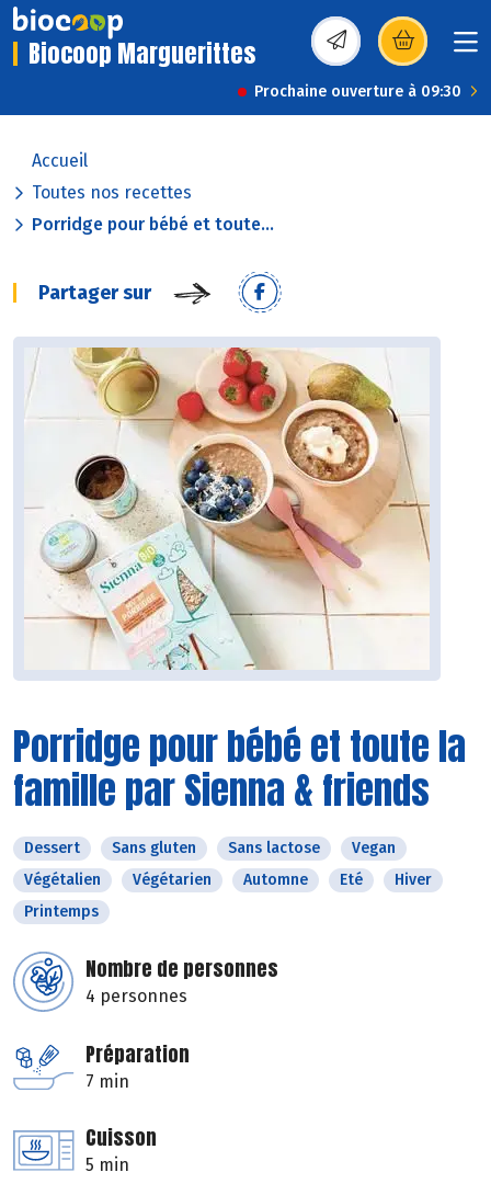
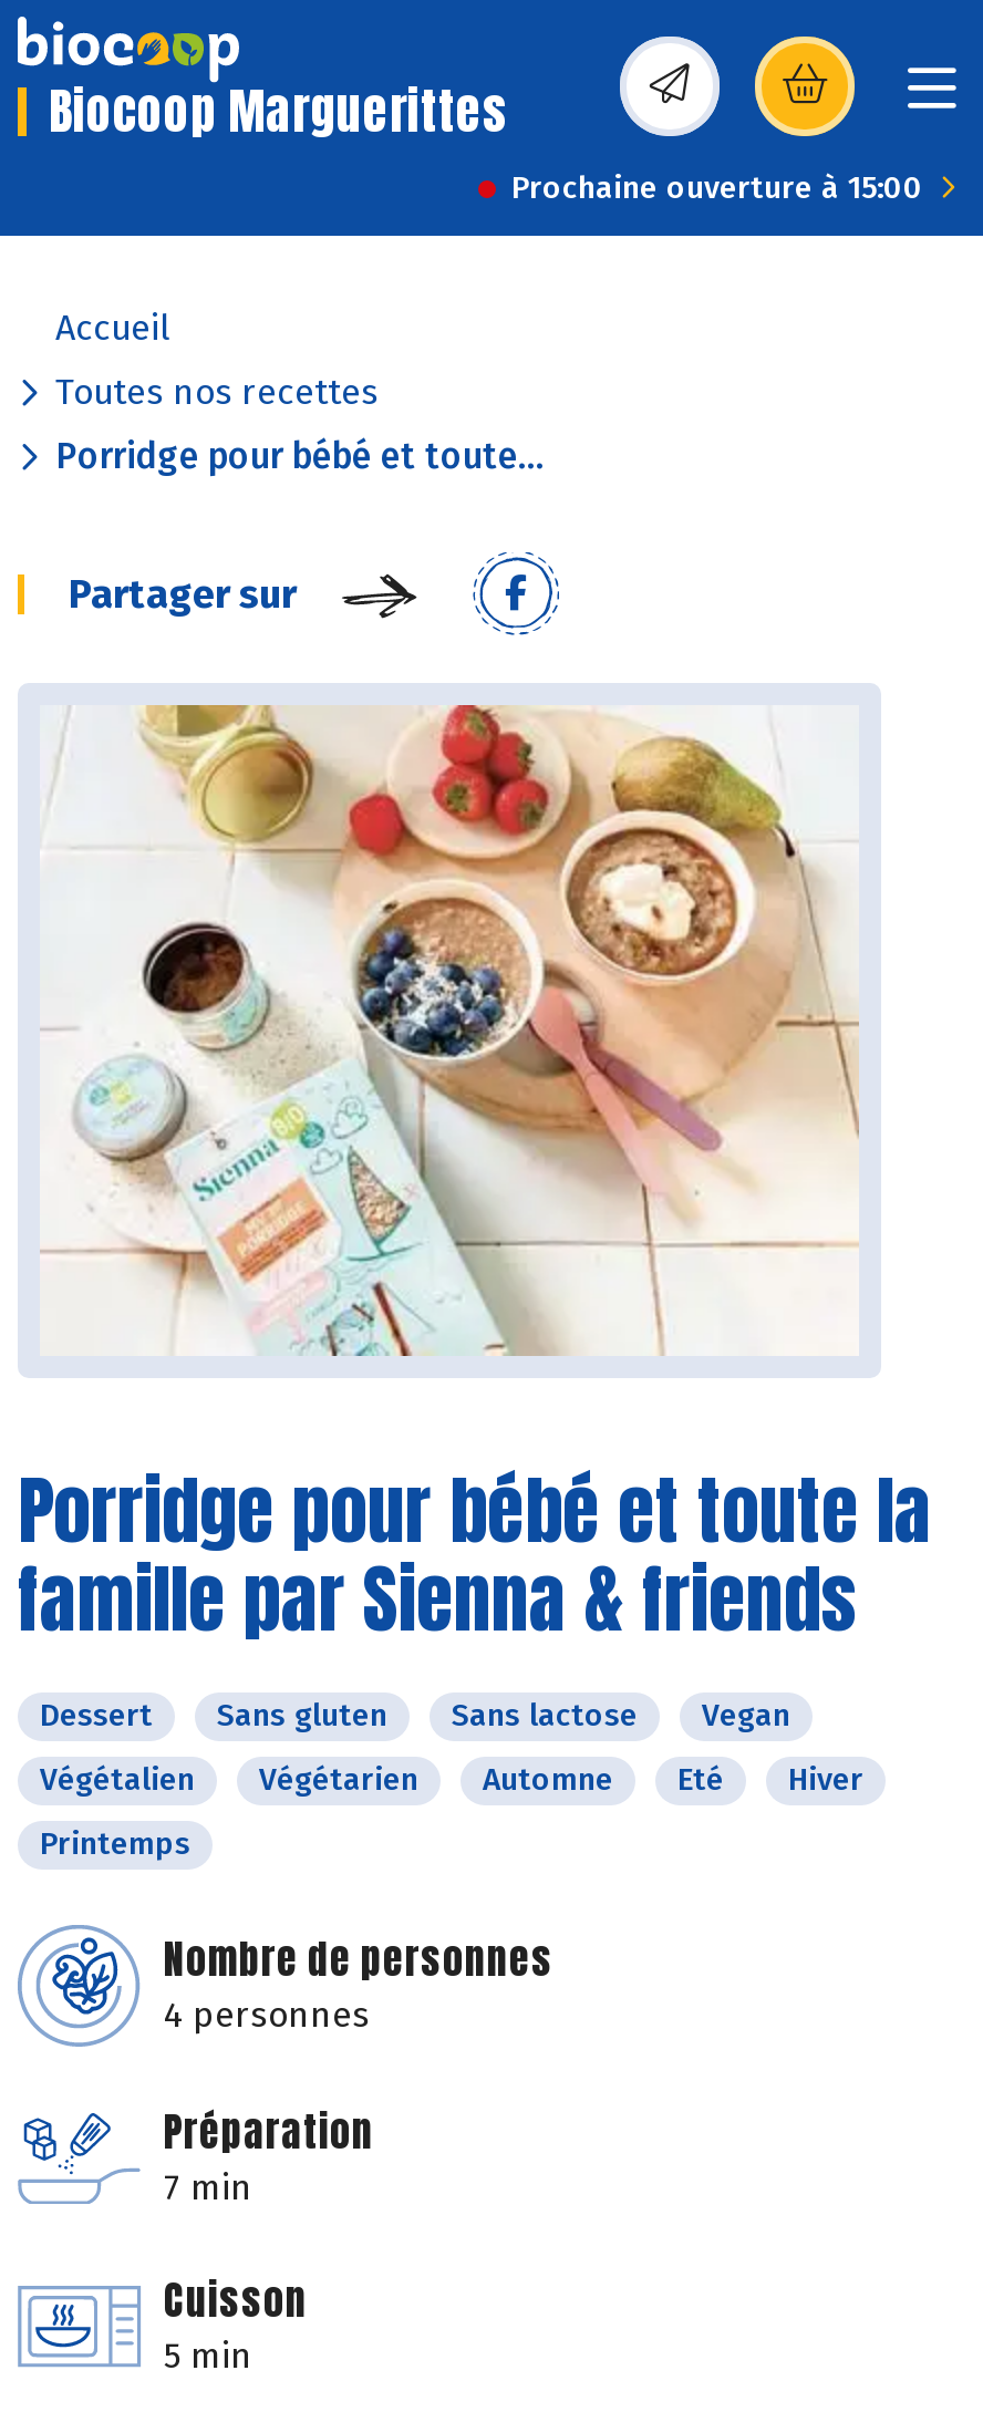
- Prochaine ouverture à 09:30
+ Prochaine ouverture à 15:00
